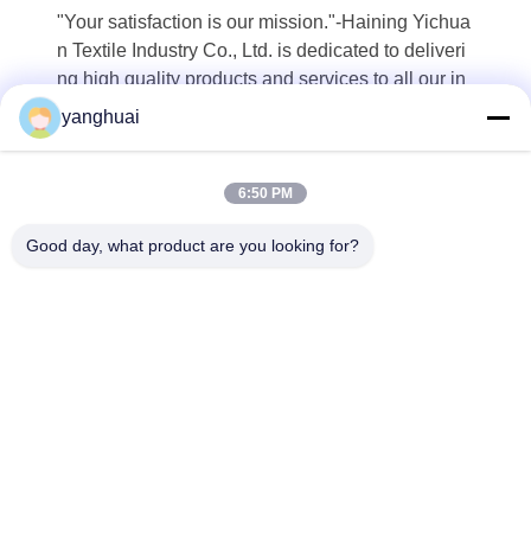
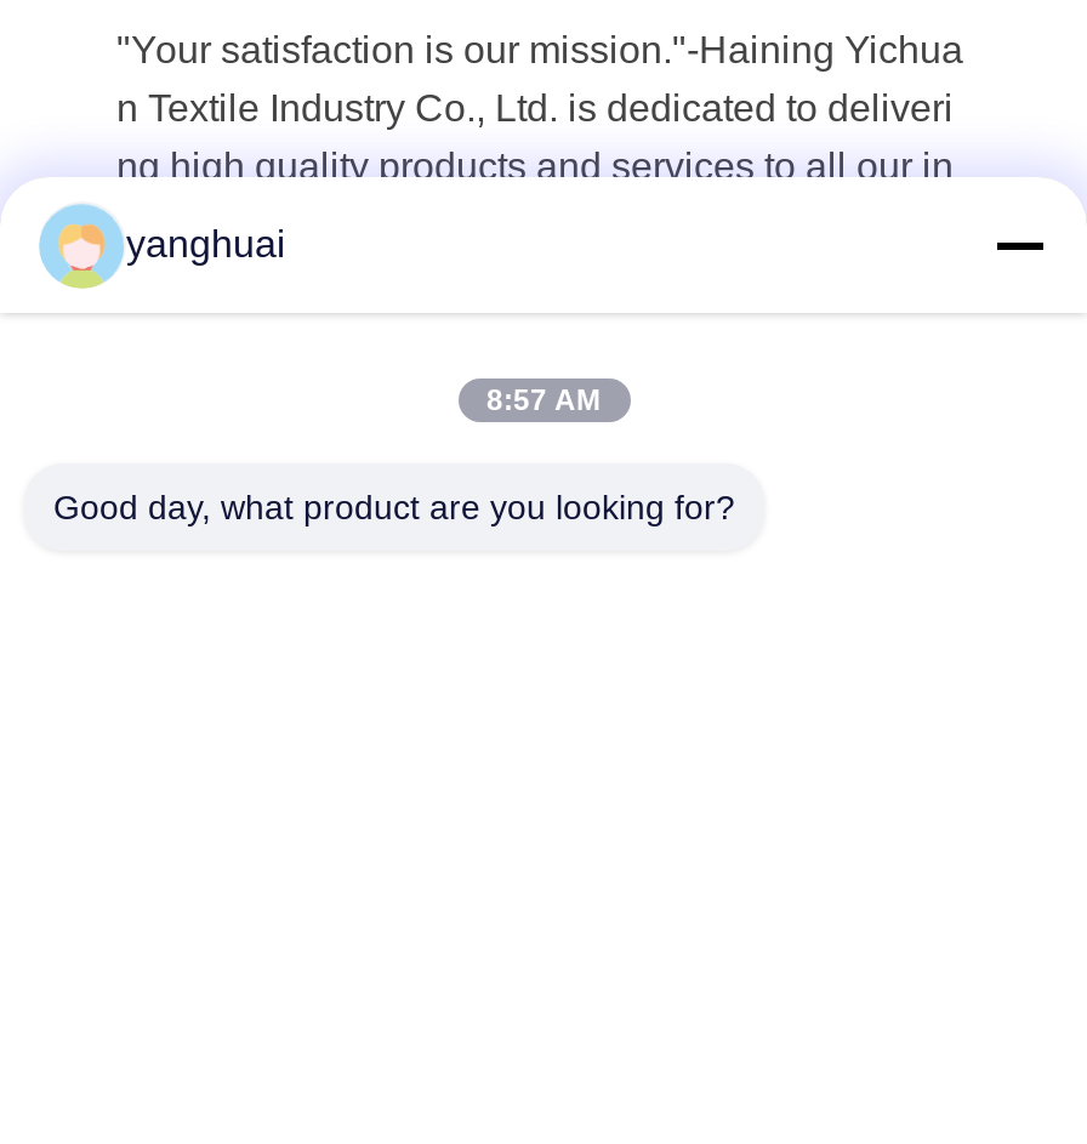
- 6:50 PM
+ 8:57 AM
